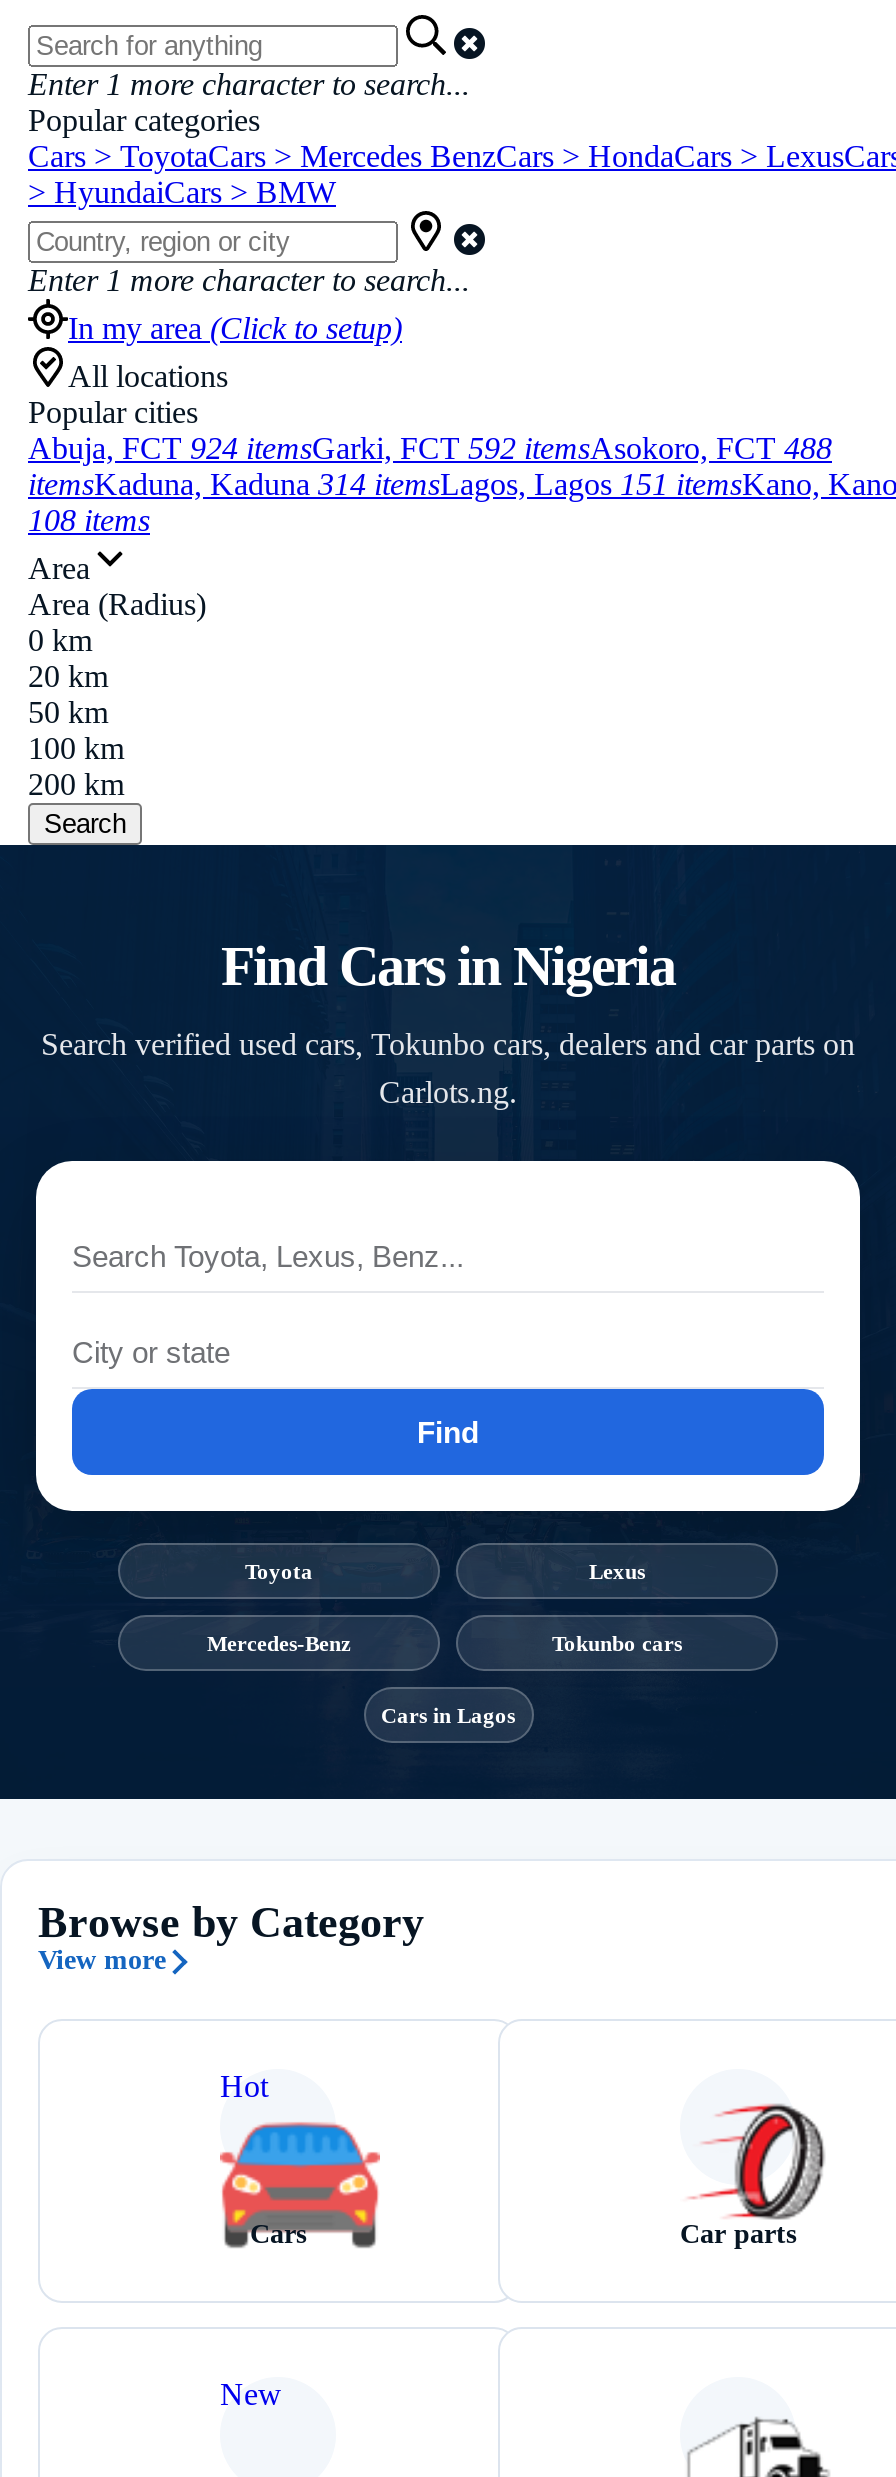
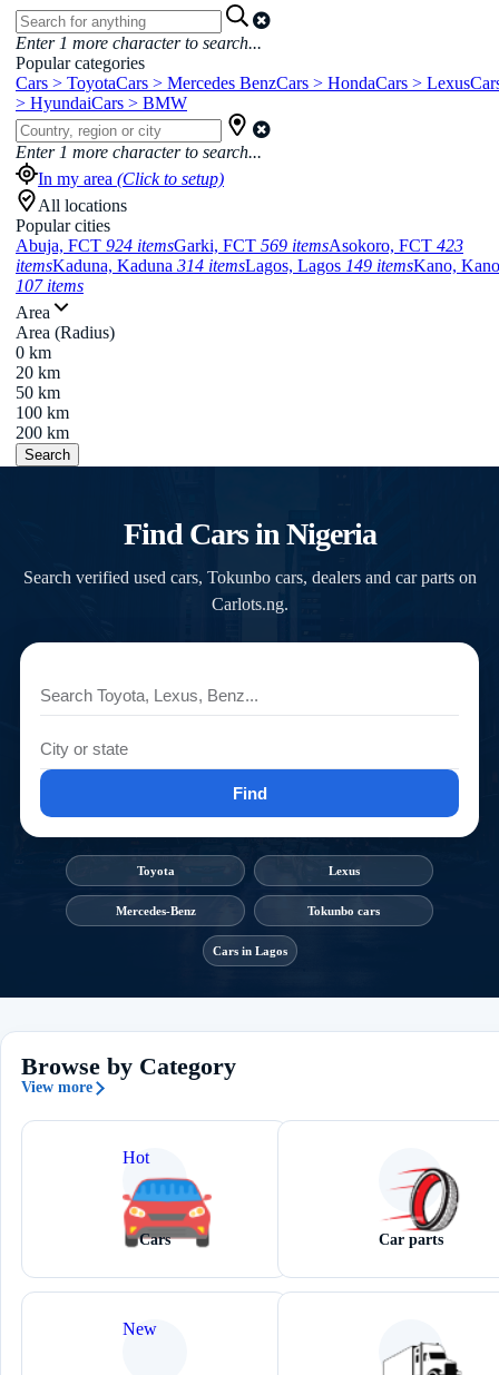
- Abuja, FCT 924 itemsGarki, FCT 592 itemsAsokoro, FCT 488
+ Abuja, FCT 924 itemsGarki, FCT 569 itemsAsokoro, FCT 423

- itemsKaduna, Kaduna 314 itemsLagos, Lagos 151 itemsKano, Kano
+ itemsKaduna, Kaduna 314 itemsLagos, Lagos 149 itemsKano, Kano

- 108 items
+ 107 items
